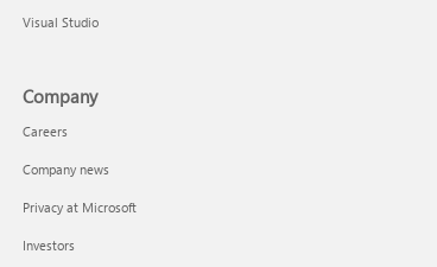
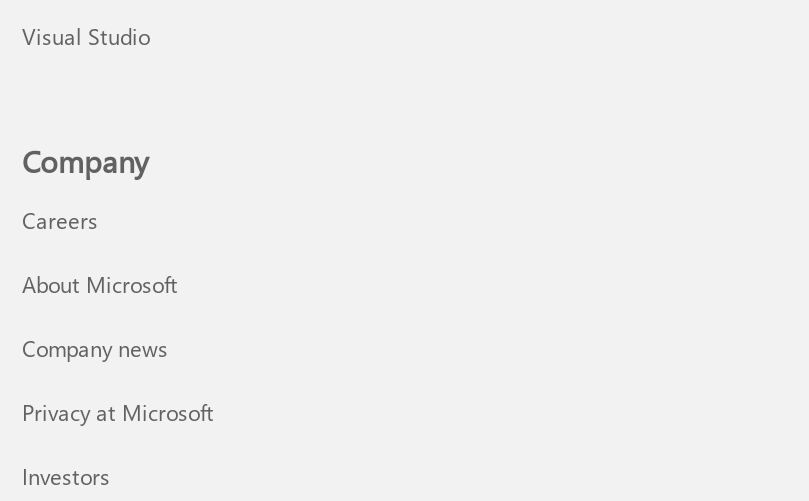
+ About Microsoft
